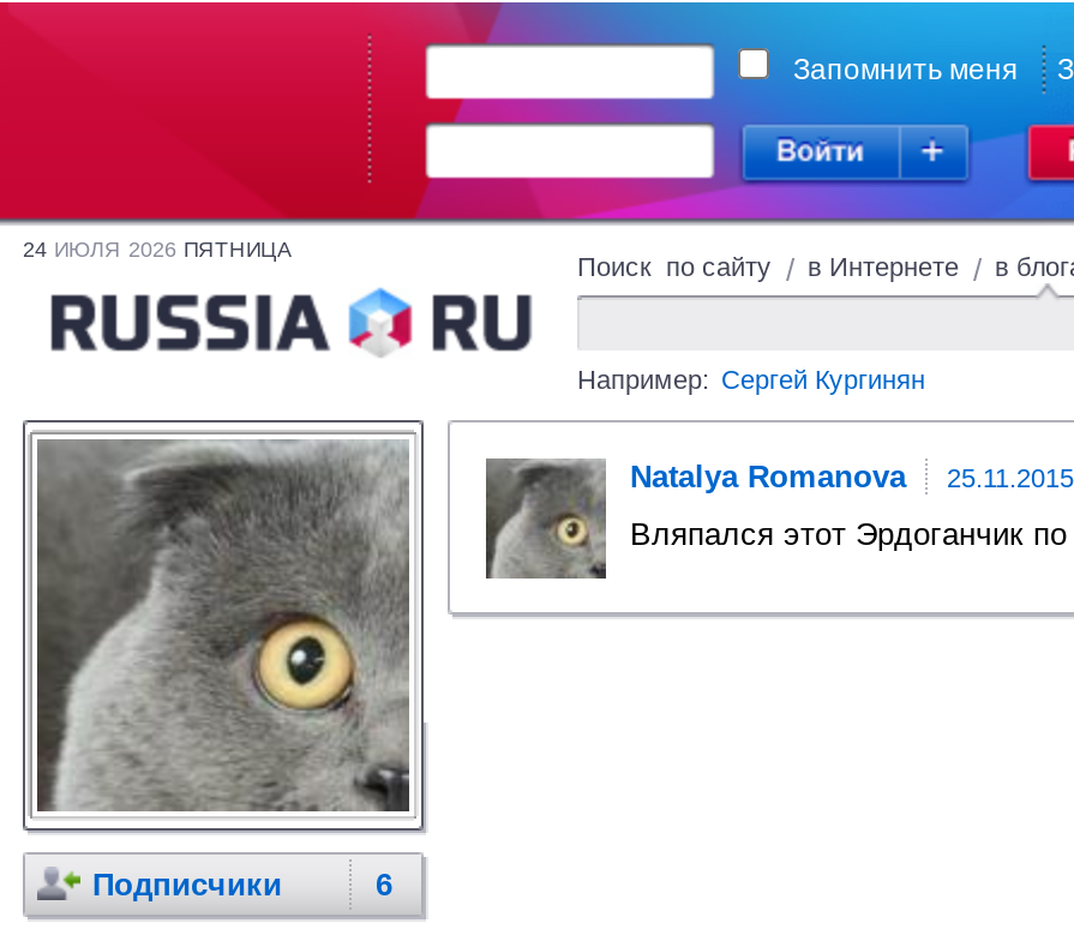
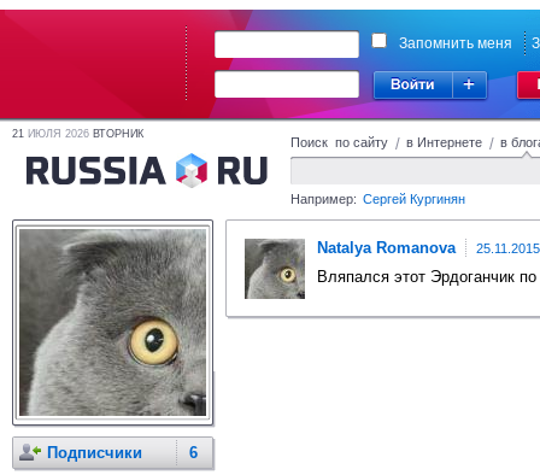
- 24 ИЮЛЯ 2026 ПЯТНИЦА
+ 21 ИЮЛЯ 2026 ВТОРНИК
